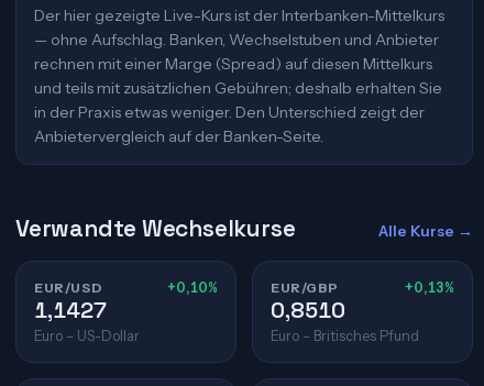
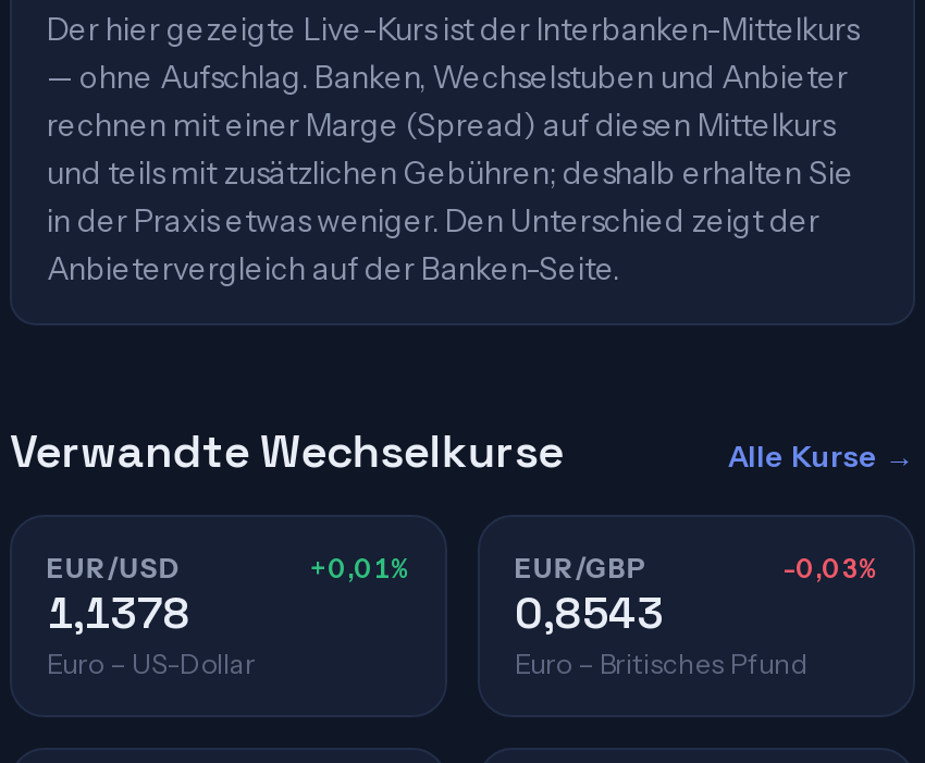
- +0,10%
+ +0,01%

- +0,13%
+ -0,03%

- 1,1427
+ 1,1378

- 0,8510
+ 0,8543
